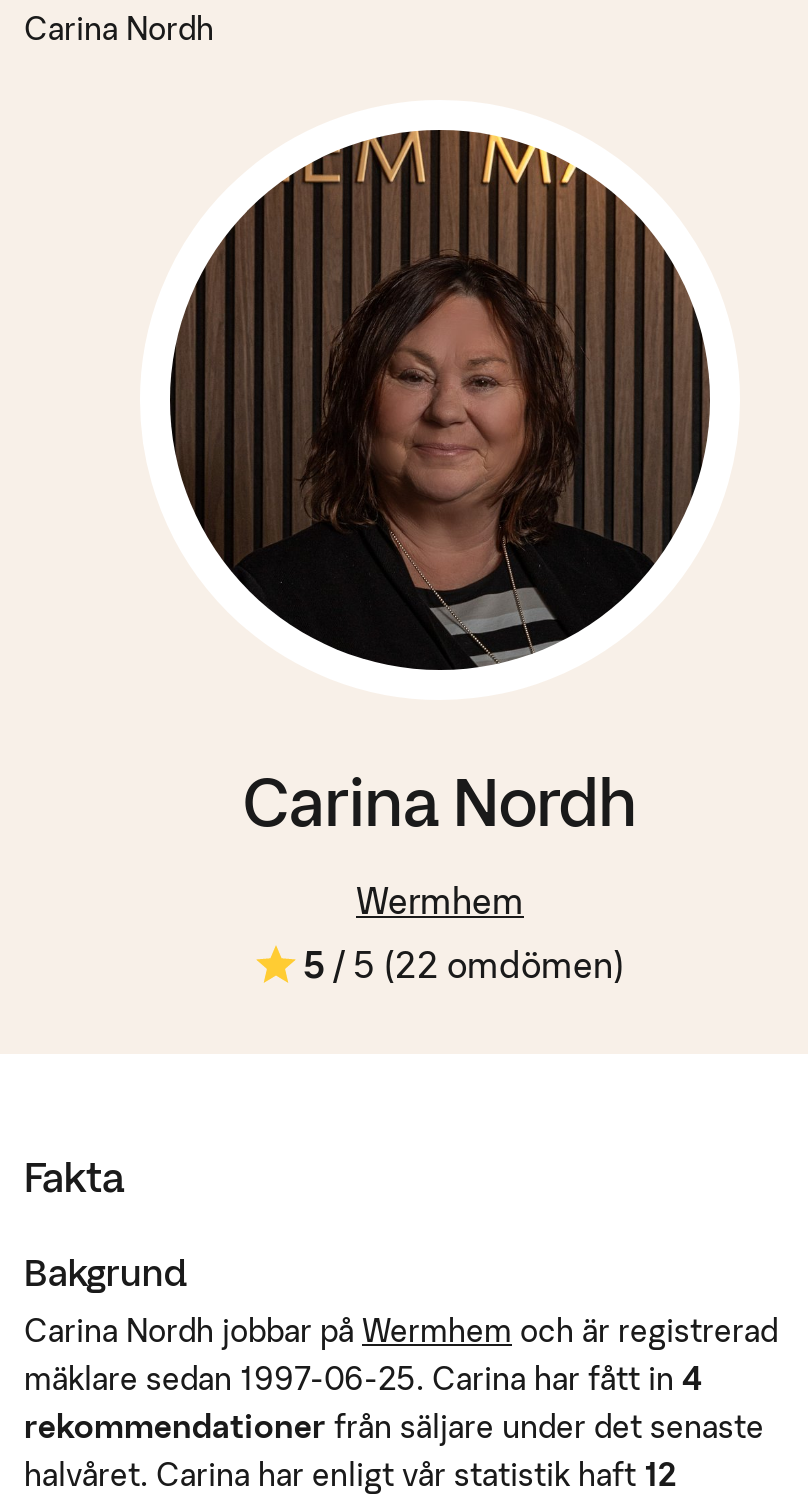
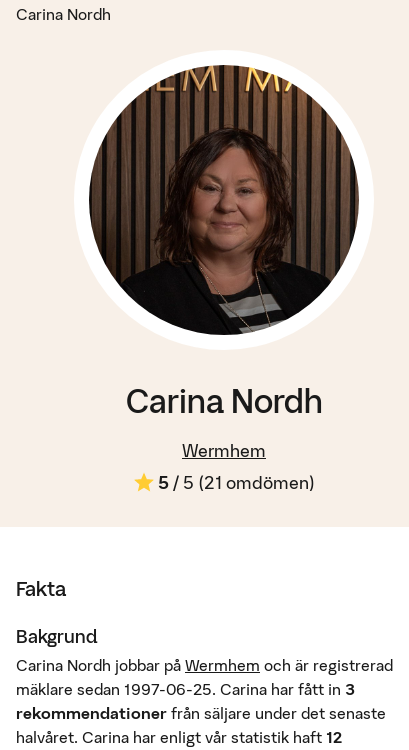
- 5 / 5 (22 omdömen)
+ 5 / 5 (21 omdömen)

- mäklare sedan 1997-06-25. Carina har fått in 4
+ mäklare sedan 1997-06-25. Carina har fått in 3
